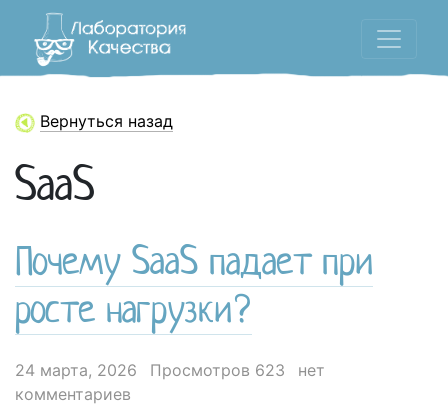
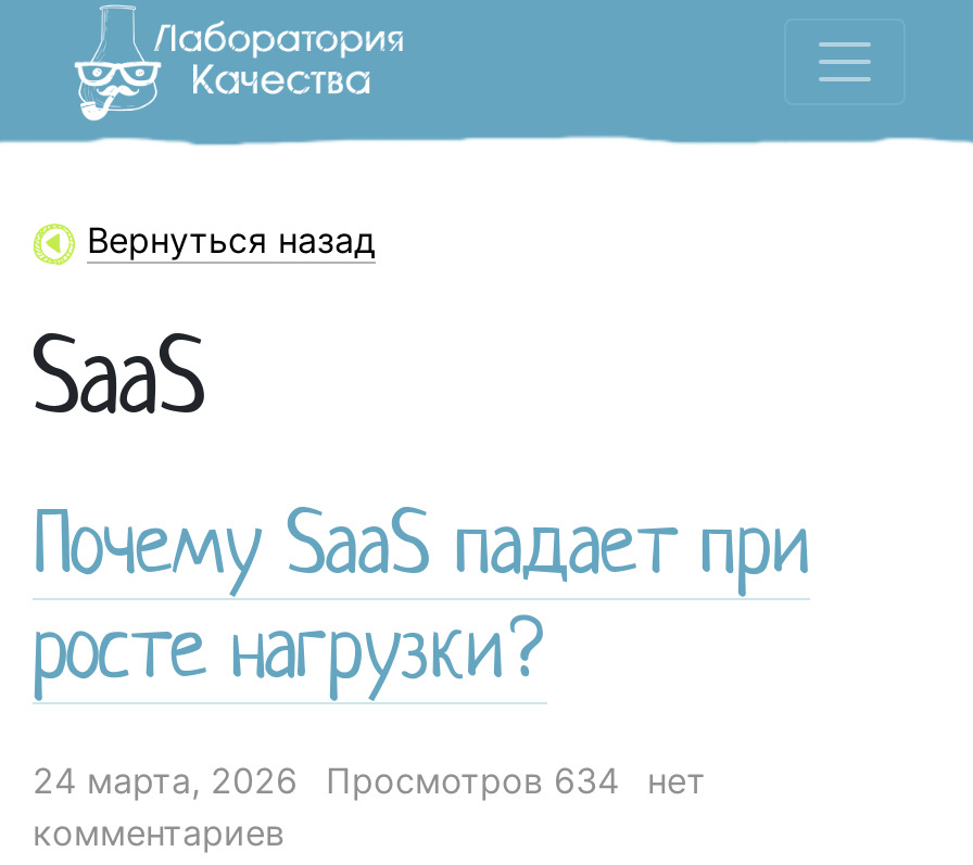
- 24 марта, 2026 Просмотров 623 нет
+ 24 марта, 2026 Просмотров 634 нет
